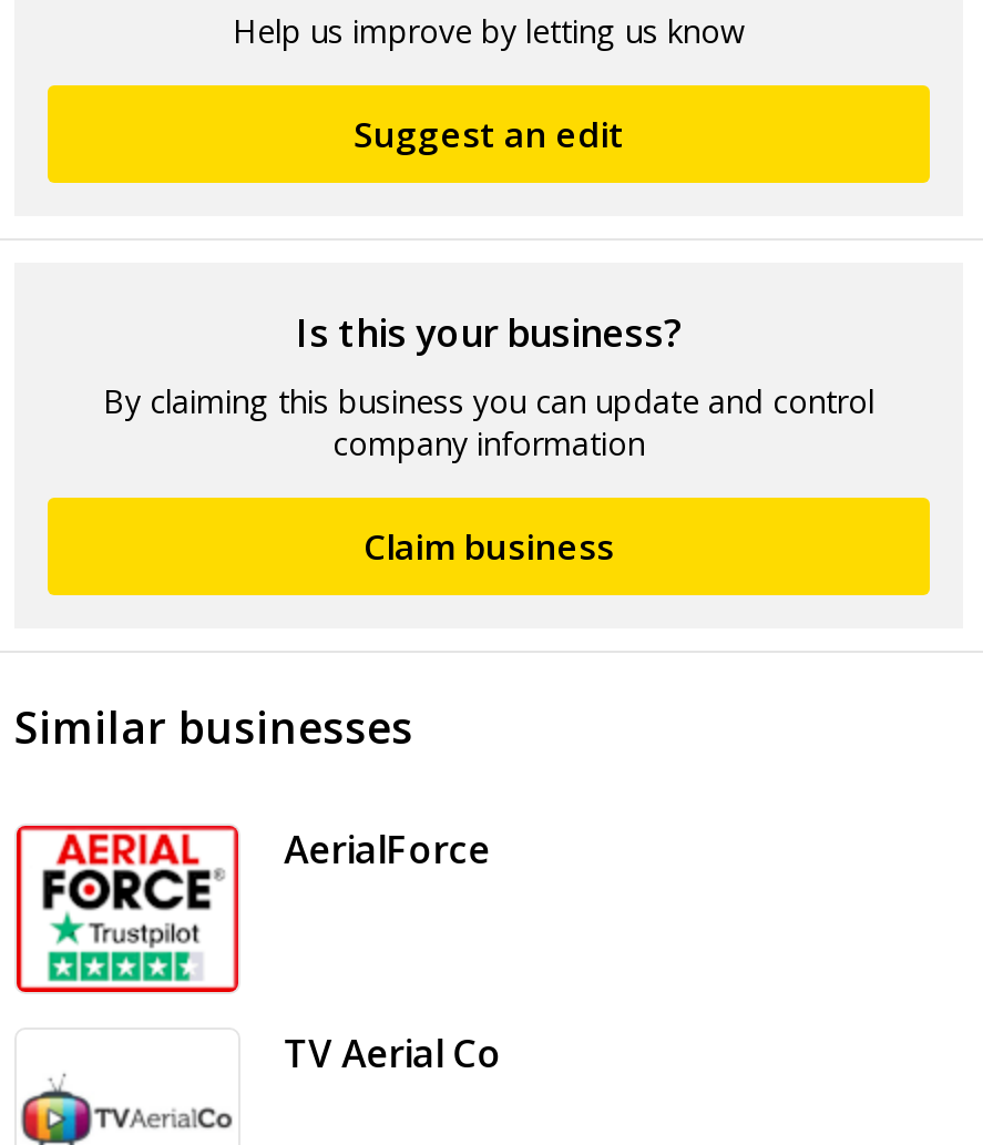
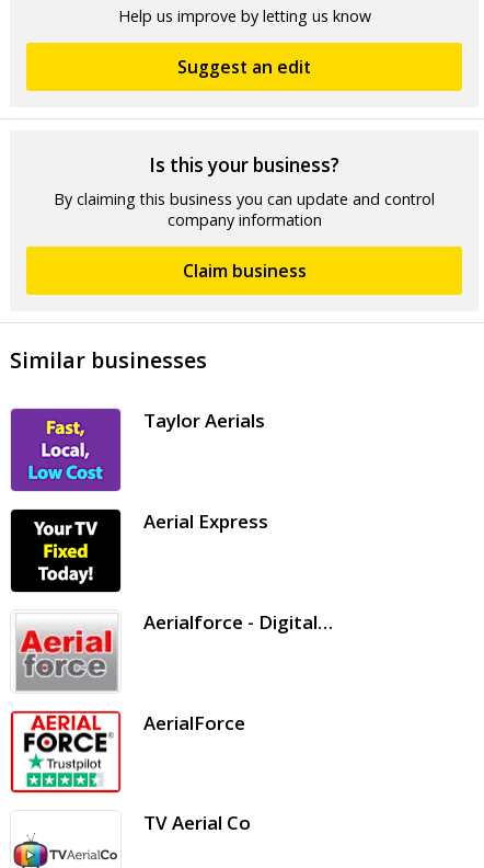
+ [image]
+ Taylor Aerials

+ [image]
+ Aerial Express

+ [image]
+ Aerialforce - Digital…
